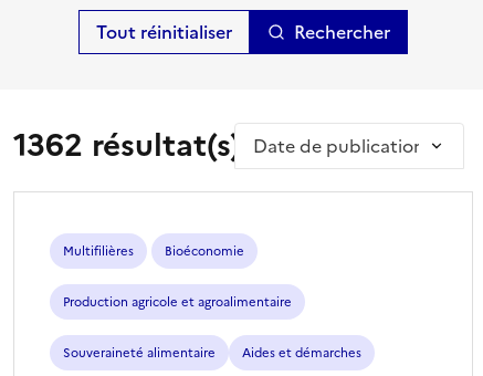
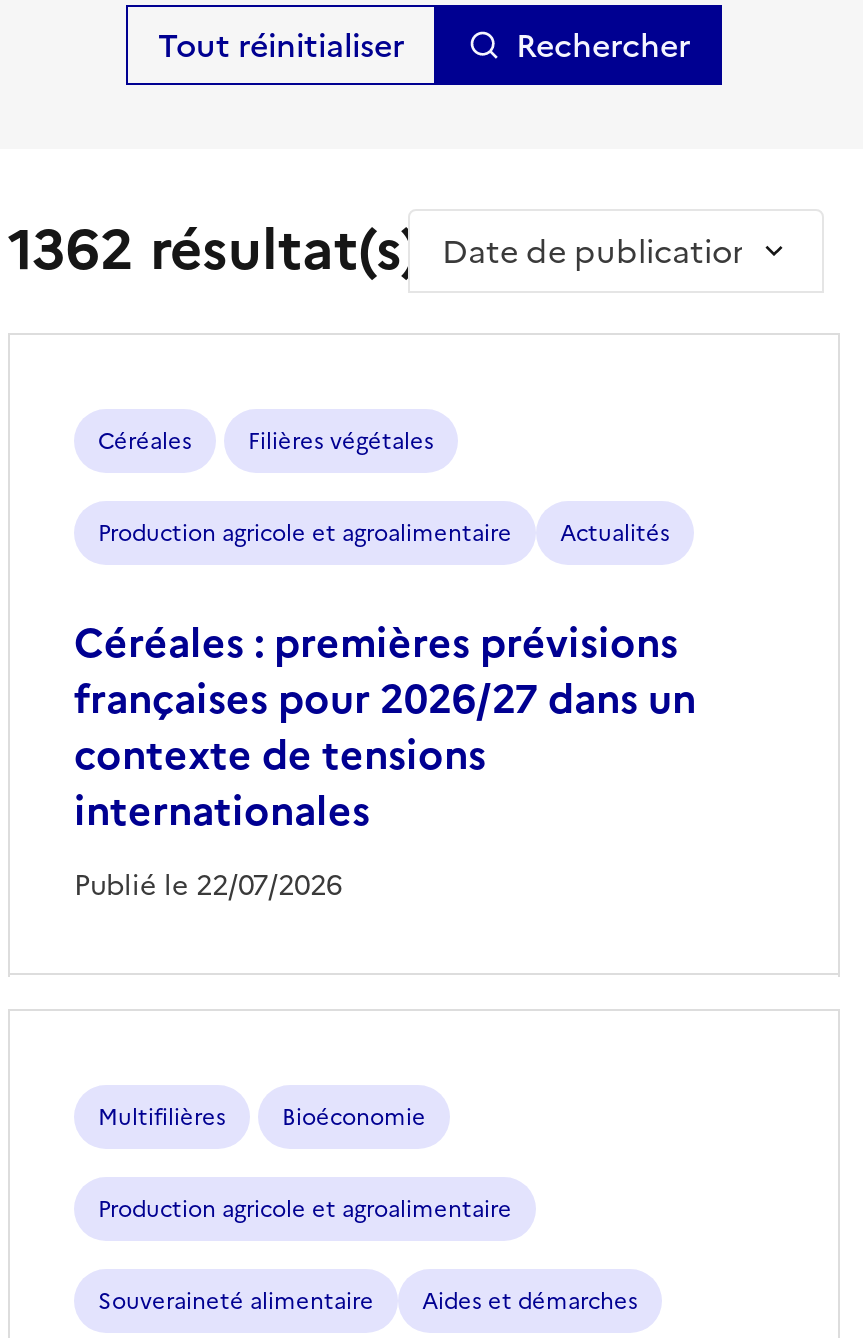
+ Céréales
+ Filières végétales
+ Production agricole et agroalimentaire
+ Actualités
+ Céréales : premières prévisions
+ françaises pour 2026/27 dans un
+ contexte de tensions
+ internationales
+ Publié le 22/07/2026
